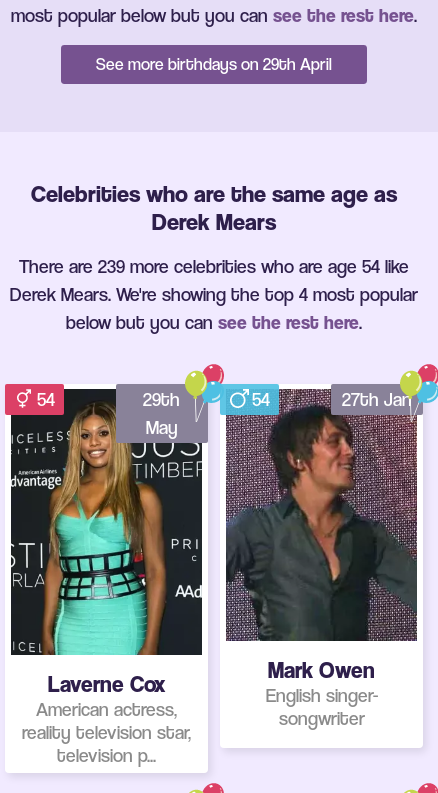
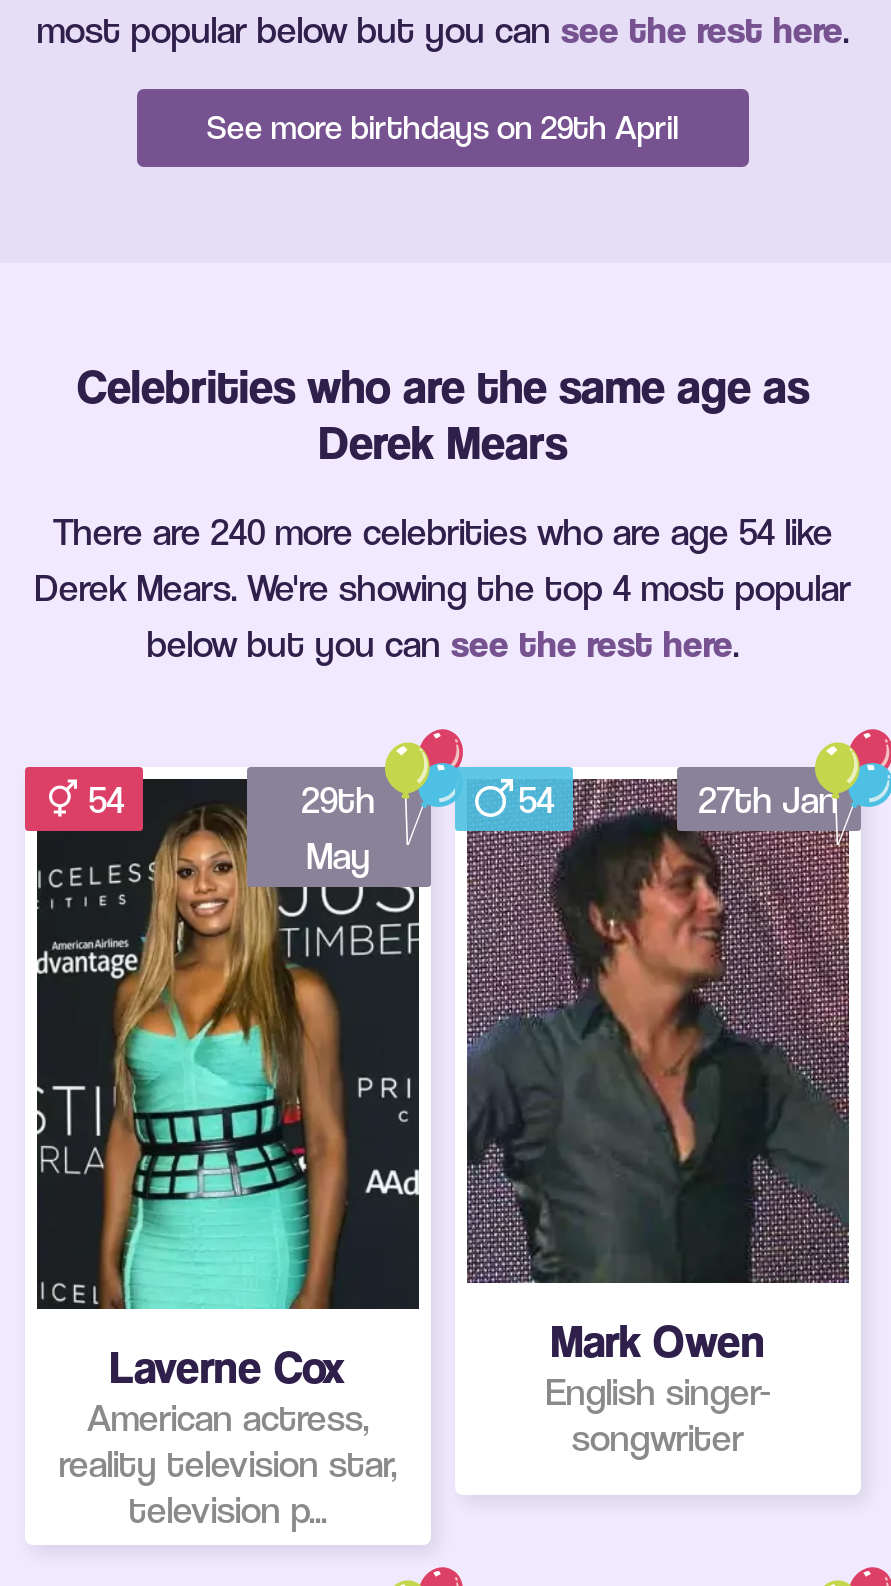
- There are 239 more celebrities who are age 54 like
+ There are 240 more celebrities who are age 54 like
